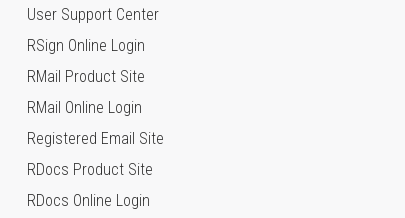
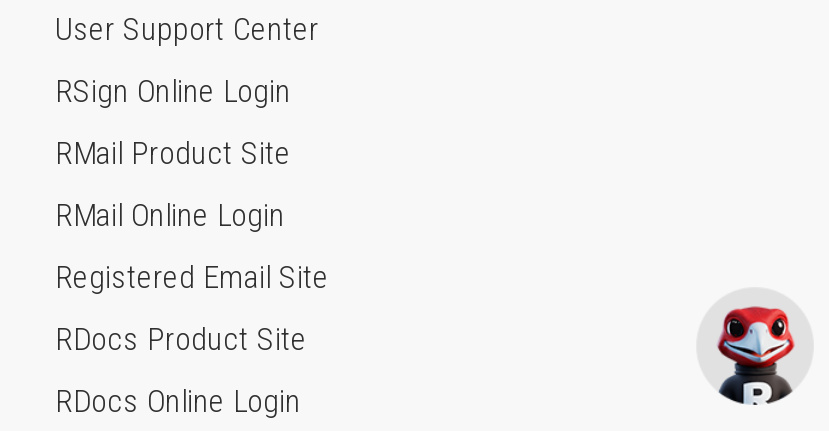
+ [image]
